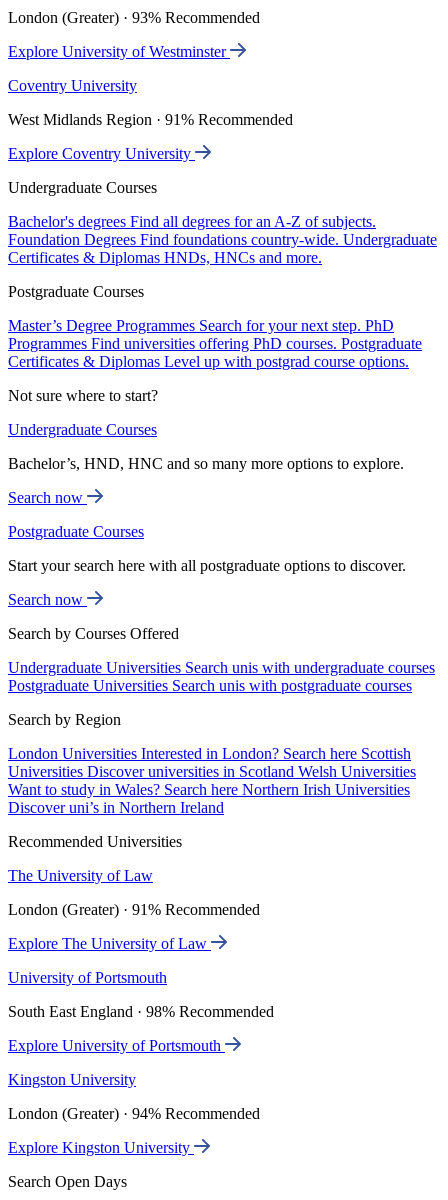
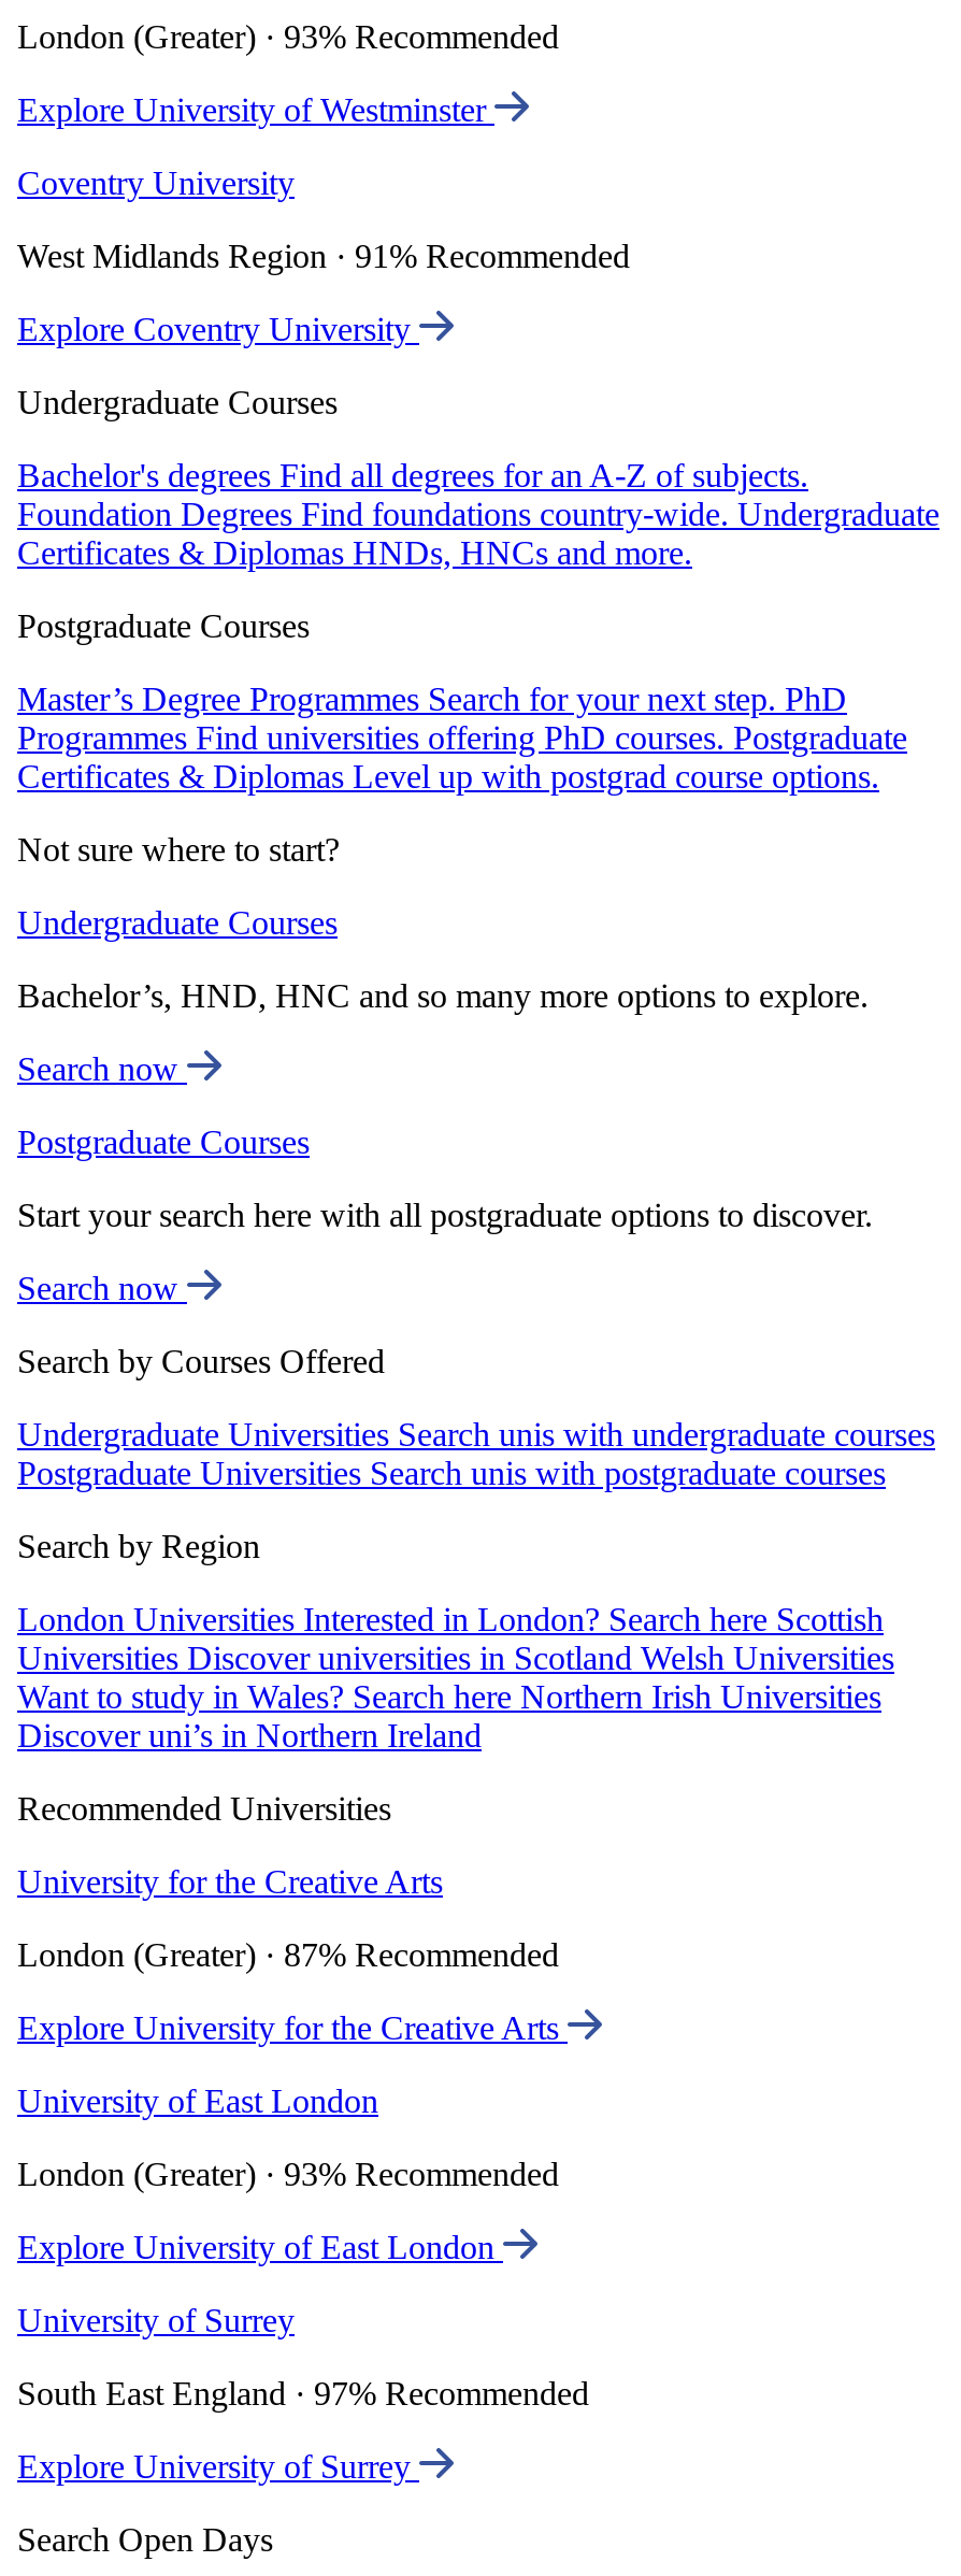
- The University of Law
+ University for the Creative Arts

- London (Greater) · 91% Recommended
+ London (Greater) · 87% Recommended

- Explore The University of Law
+ Explore University for the Creative Arts

- University of Portsmouth
+ University of East London

- South East England · 98% Recommended
+ London (Greater) · 93% Recommended

- Explore University of Portsmouth
+ Explore University of East London

- Kingston University
+ University of Surrey

- London (Greater) · 94% Recommended
+ South East England · 97% Recommended

- Explore Kingston University
+ Explore University of Surrey
